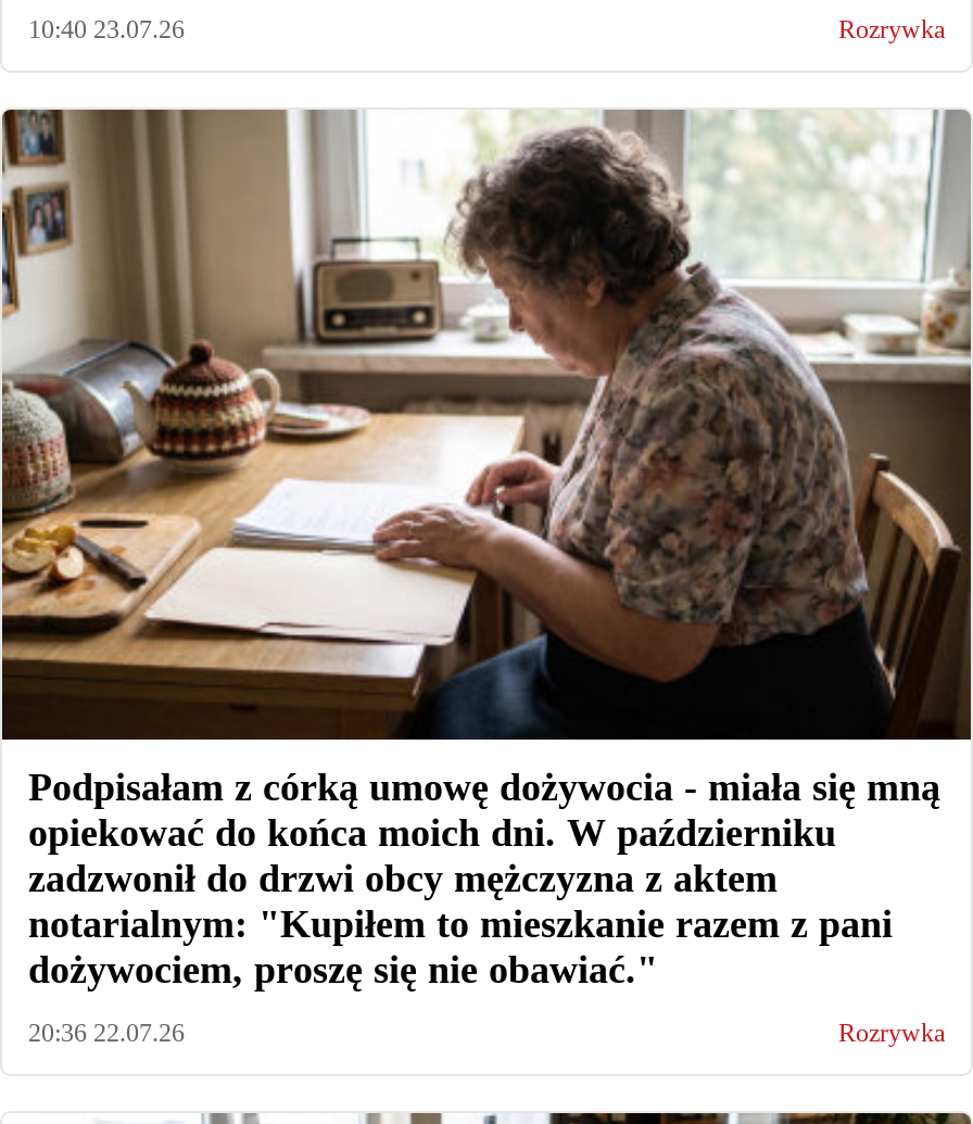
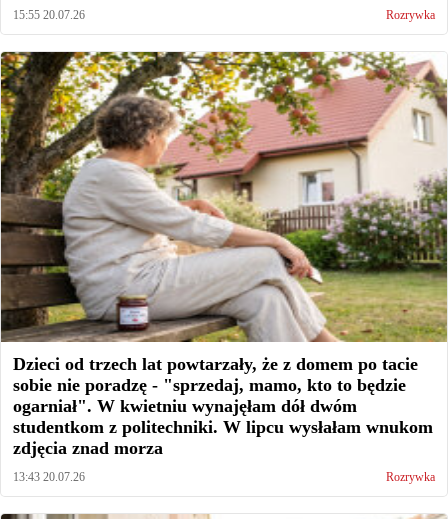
- 10:40 23.07.26
+ 15:55 20.07.26

- [image]
- Podpisałam z córką umowę dożywocia - miała się mną
- opiekować do końca moich dni. W październiku
- zadzwonił do drzwi obcy mężczyzna z aktem
- notarialnym: "Kupiłem to mieszkanie razem z pani
- dożywociem, proszę się nie obawiać."
+ [image]
+ Dzieci od trzech lat powtarzały, że z domem po tacie
+ sobie nie poradzę - "sprzedaj, mamo, kto to będzie
+ ogarniał". W kwietniu wynajęłam dół dwóm
+ studentkom z politechniki. W lipcu wysłałam wnukom
+ zdjęcia znad morza

- 20:36 22.07.26
+ 13:43 20.07.26
